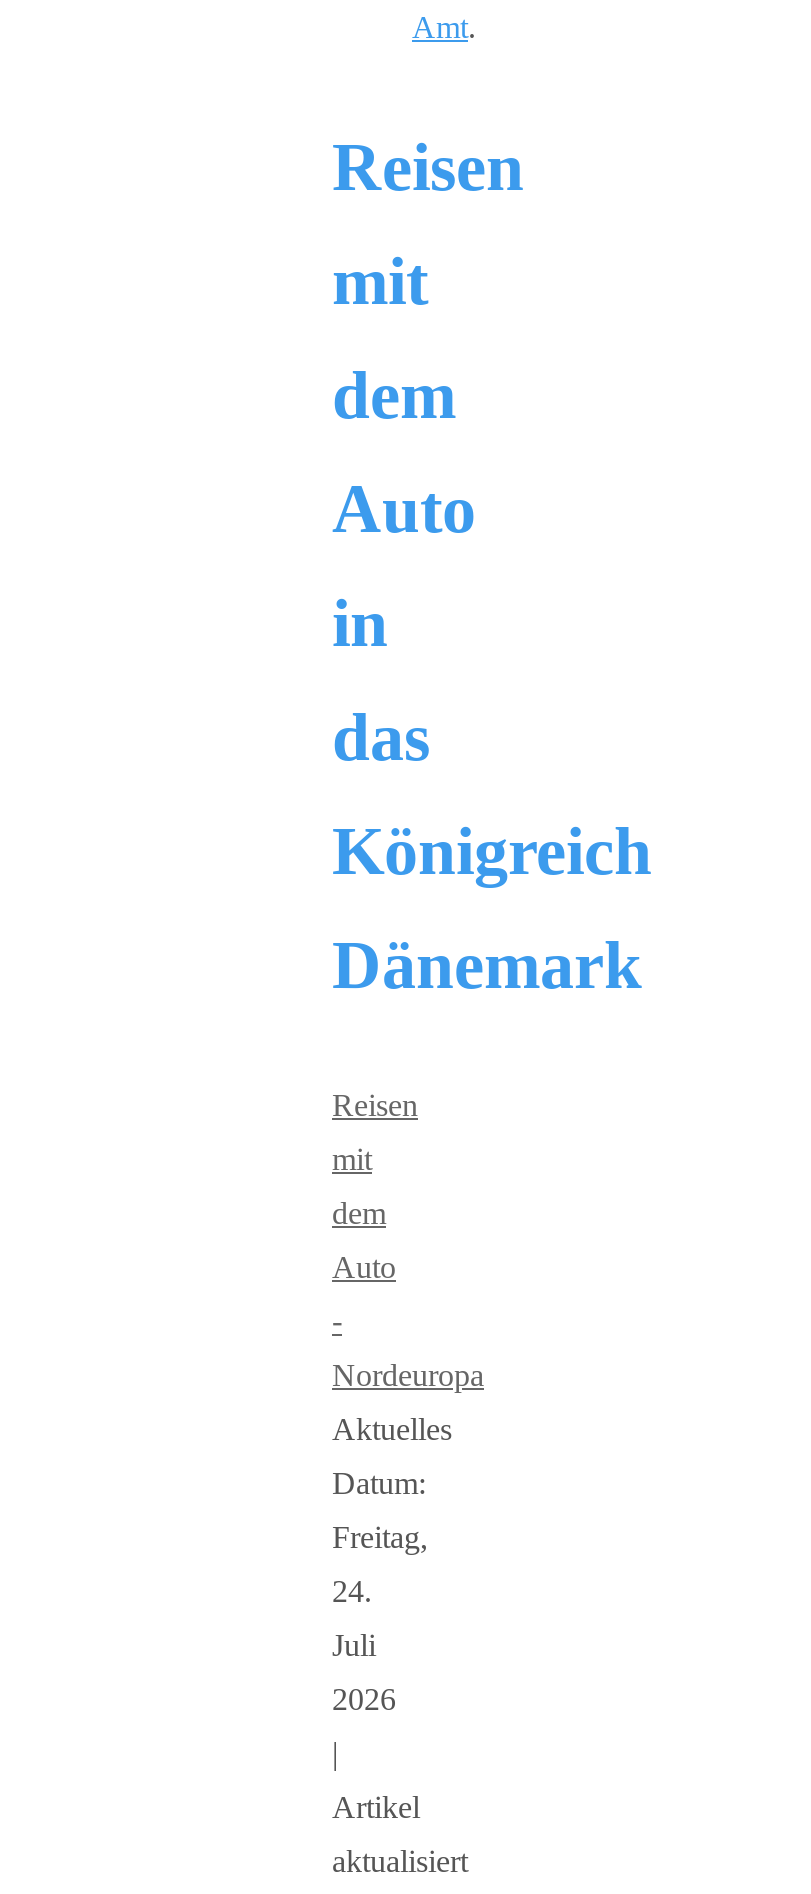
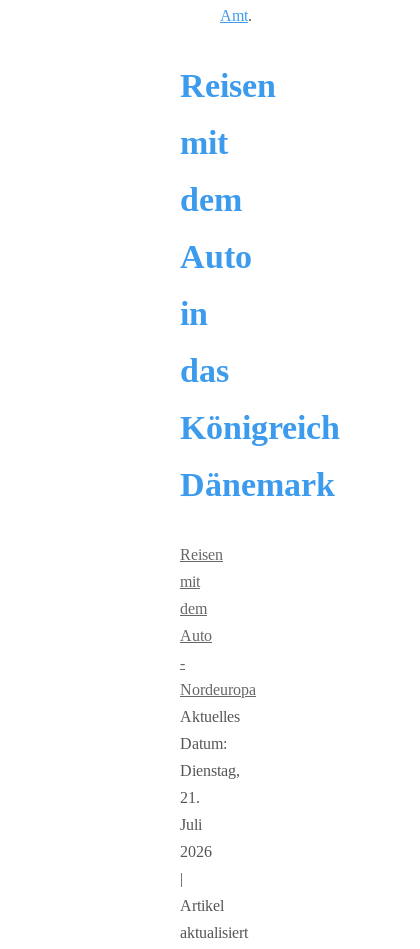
- Freitag,
+ Dienstag,

- 24.
+ 21.
